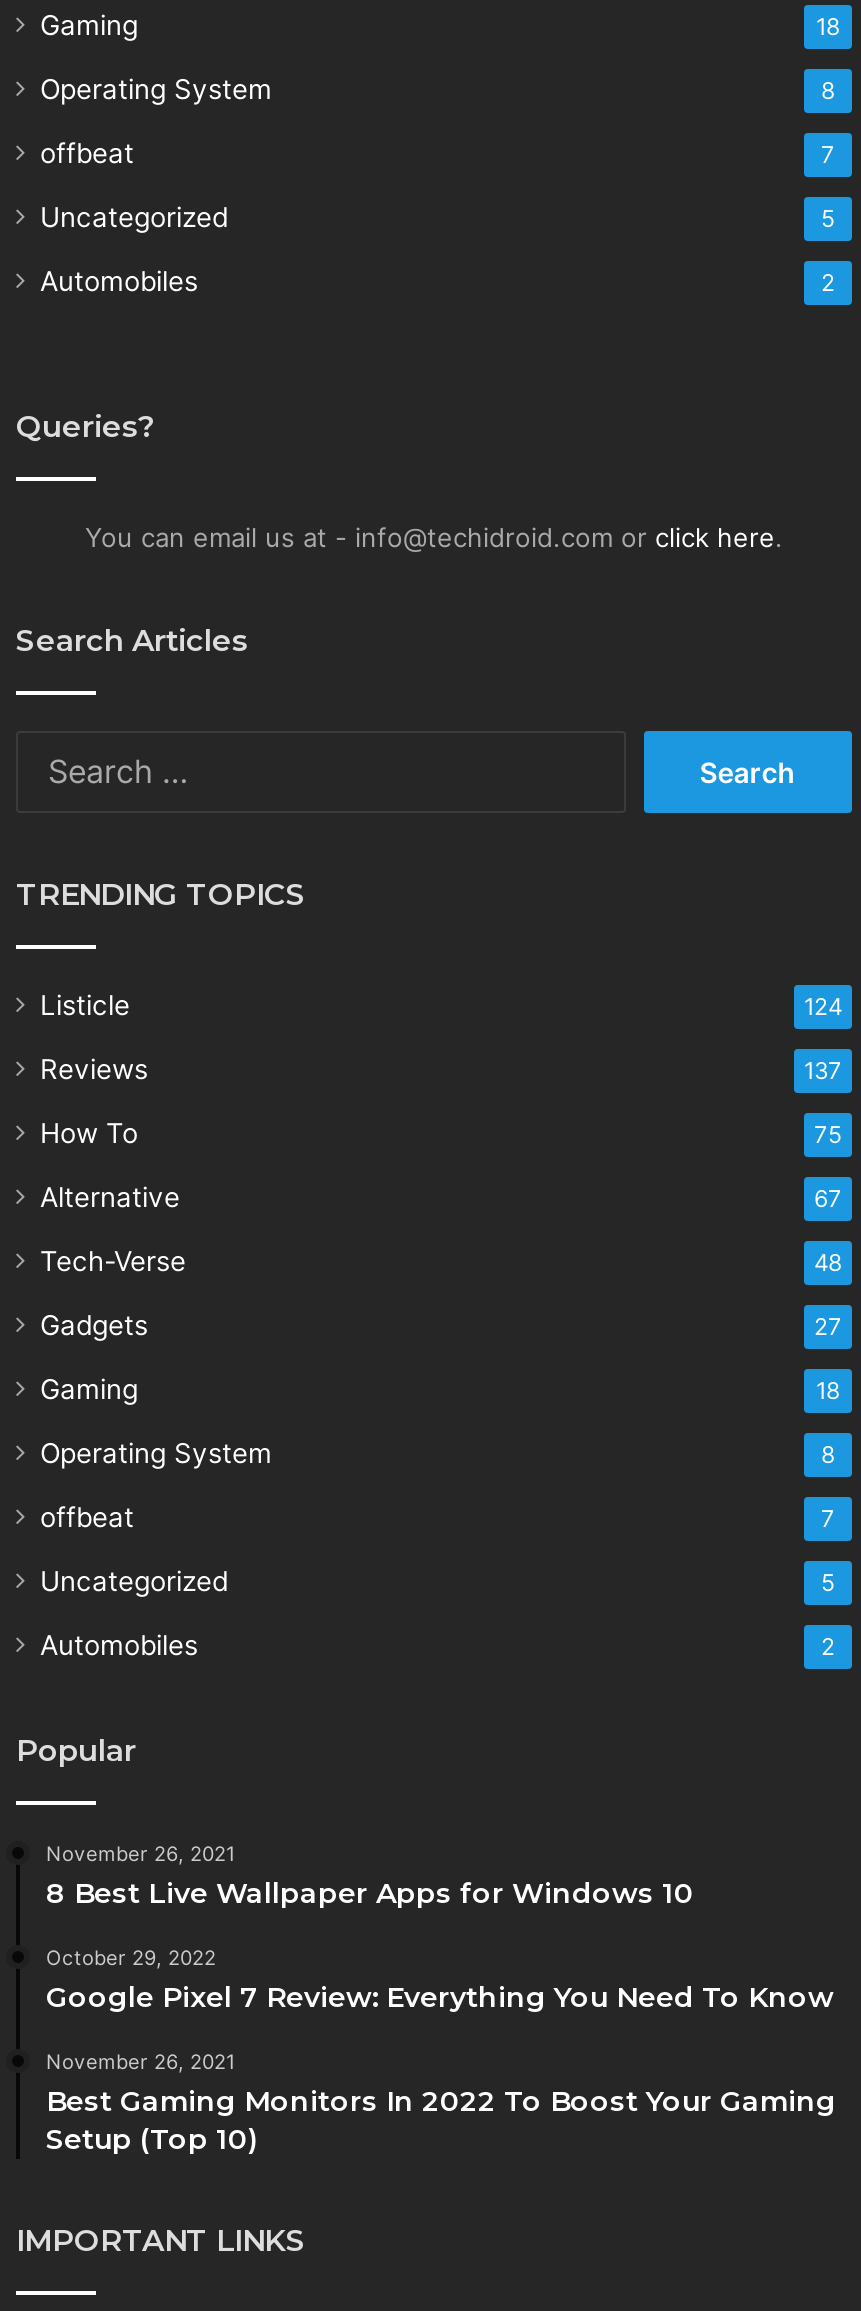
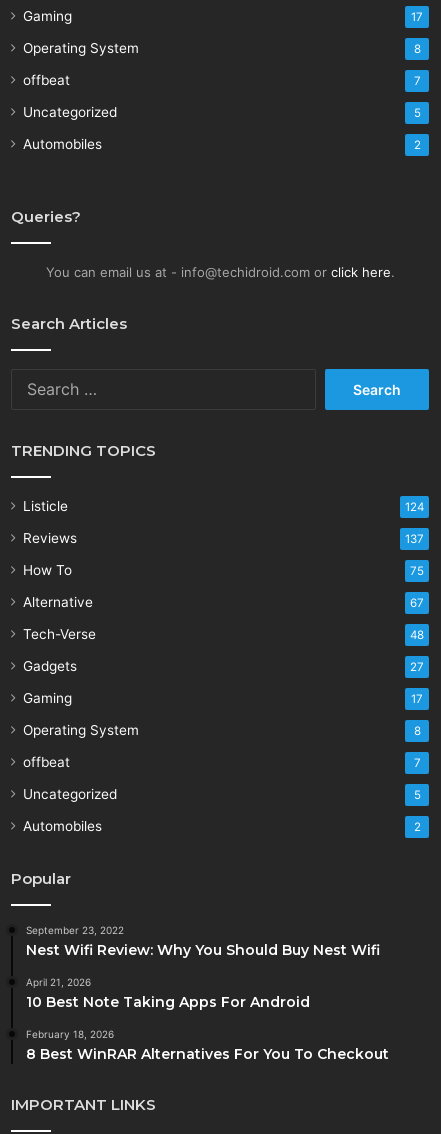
- 18
+ 17

- 18
+ 17

- November 26, 2021
- 8 Best Live Wallpaper Apps for Windows 10
+ September 23, 2022
+ Nest Wifi Review: Why You Should Buy Nest Wifi

- October 29, 2022
- Google Pixel 7 Review: Everything You Need To Know
+ April 21, 2026
+ 10 Best Note Taking Apps For Android

- November 26, 2021
- Best Gaming Monitors In 2022 To Boost Your Gaming
- Setup (Top 10)
+ February 18, 2026
+ 8 Best WinRAR Alternatives For You To Checkout
